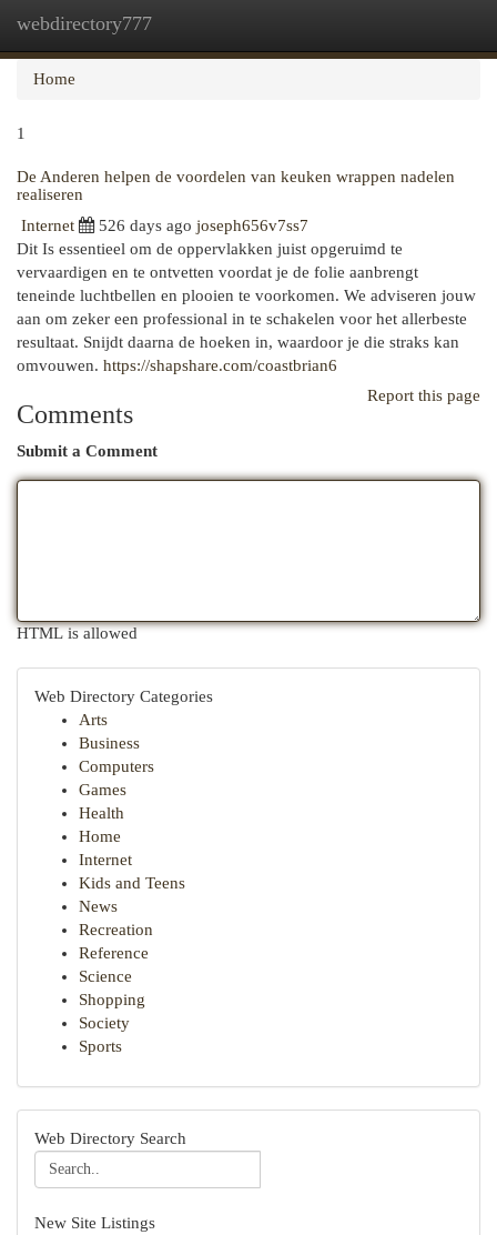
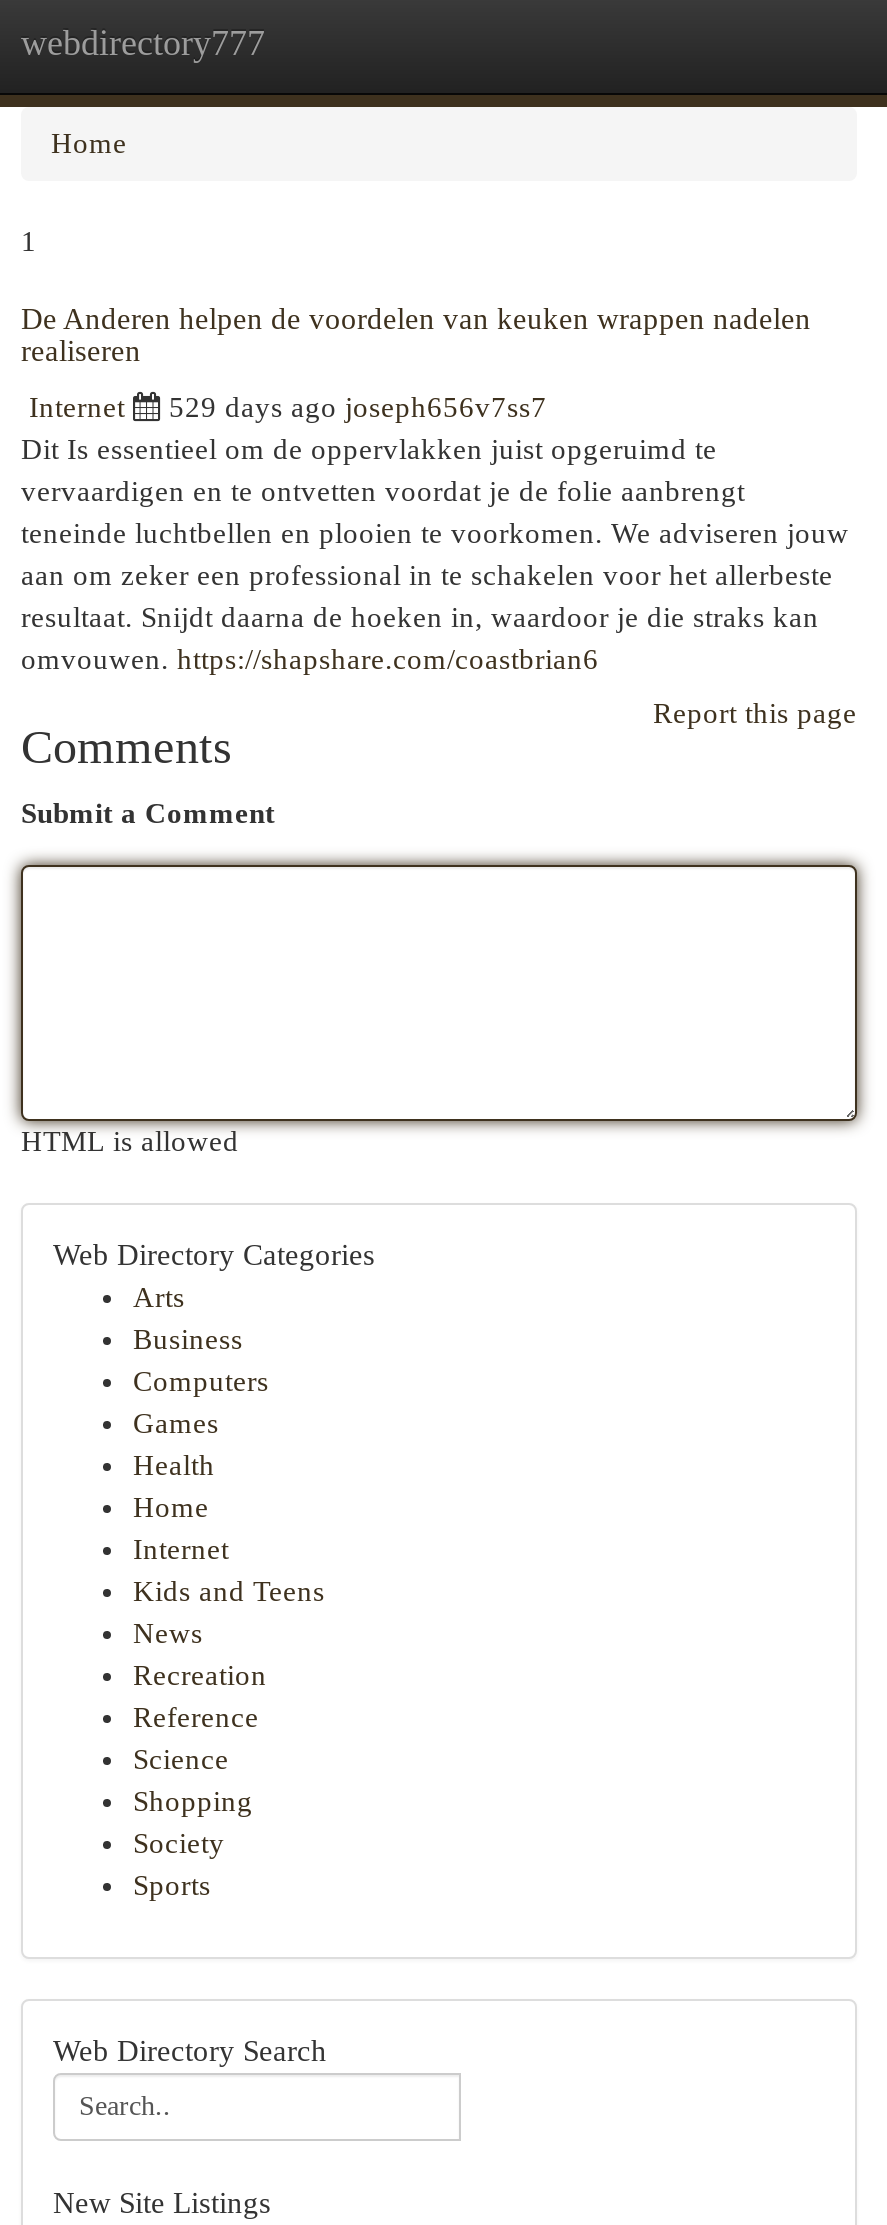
- 526 days ago joseph656v7ss7
+ 529 days ago joseph656v7ss7
